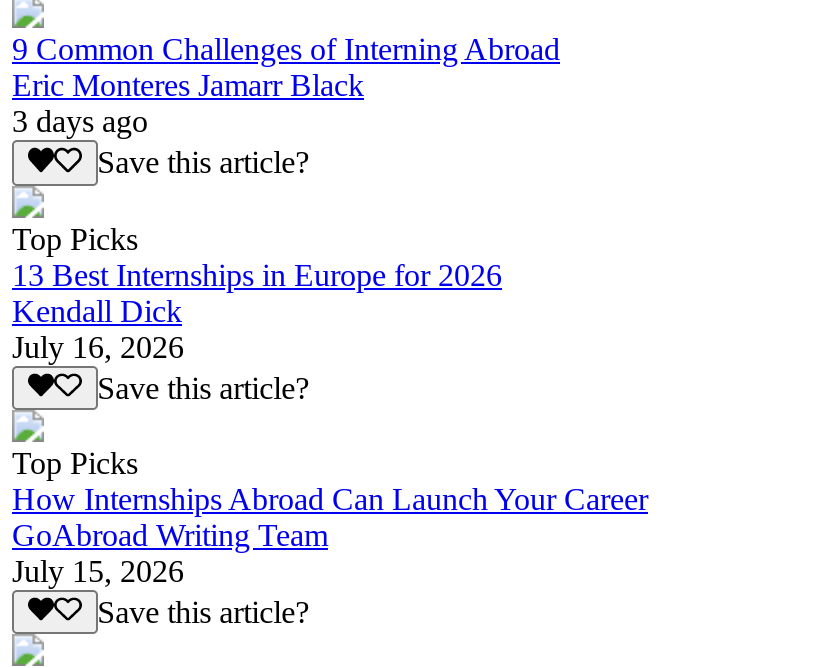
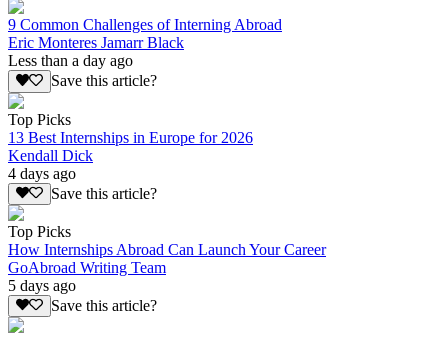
- 3 days ago
+ Less than a day ago

- July 16, 2026
+ 4 days ago

- July 15, 2026
+ 5 days ago
